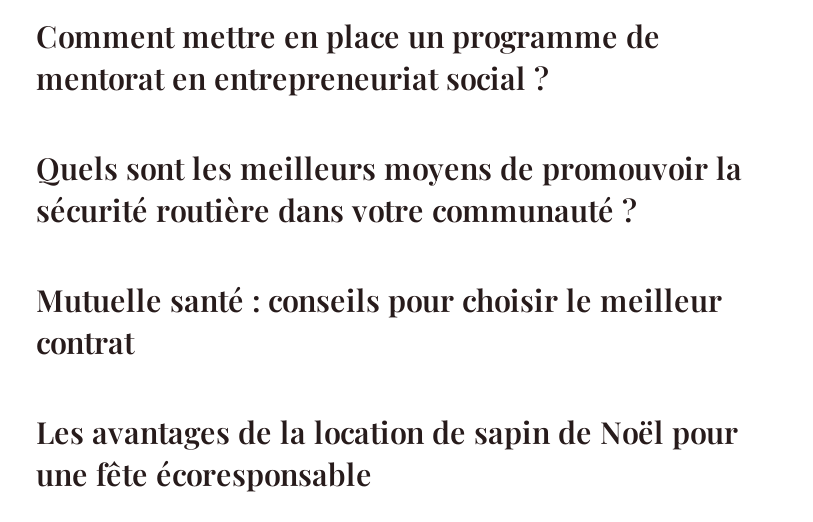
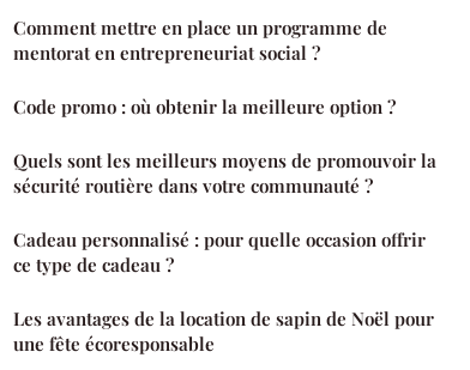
+ Code promo : où obtenir la meilleure option ?

- Mutuelle santé : conseils pour choisir le meilleur
- contrat
+ Cadeau personnalisé : pour quelle occasion offrir
+ ce type de cadeau ?
